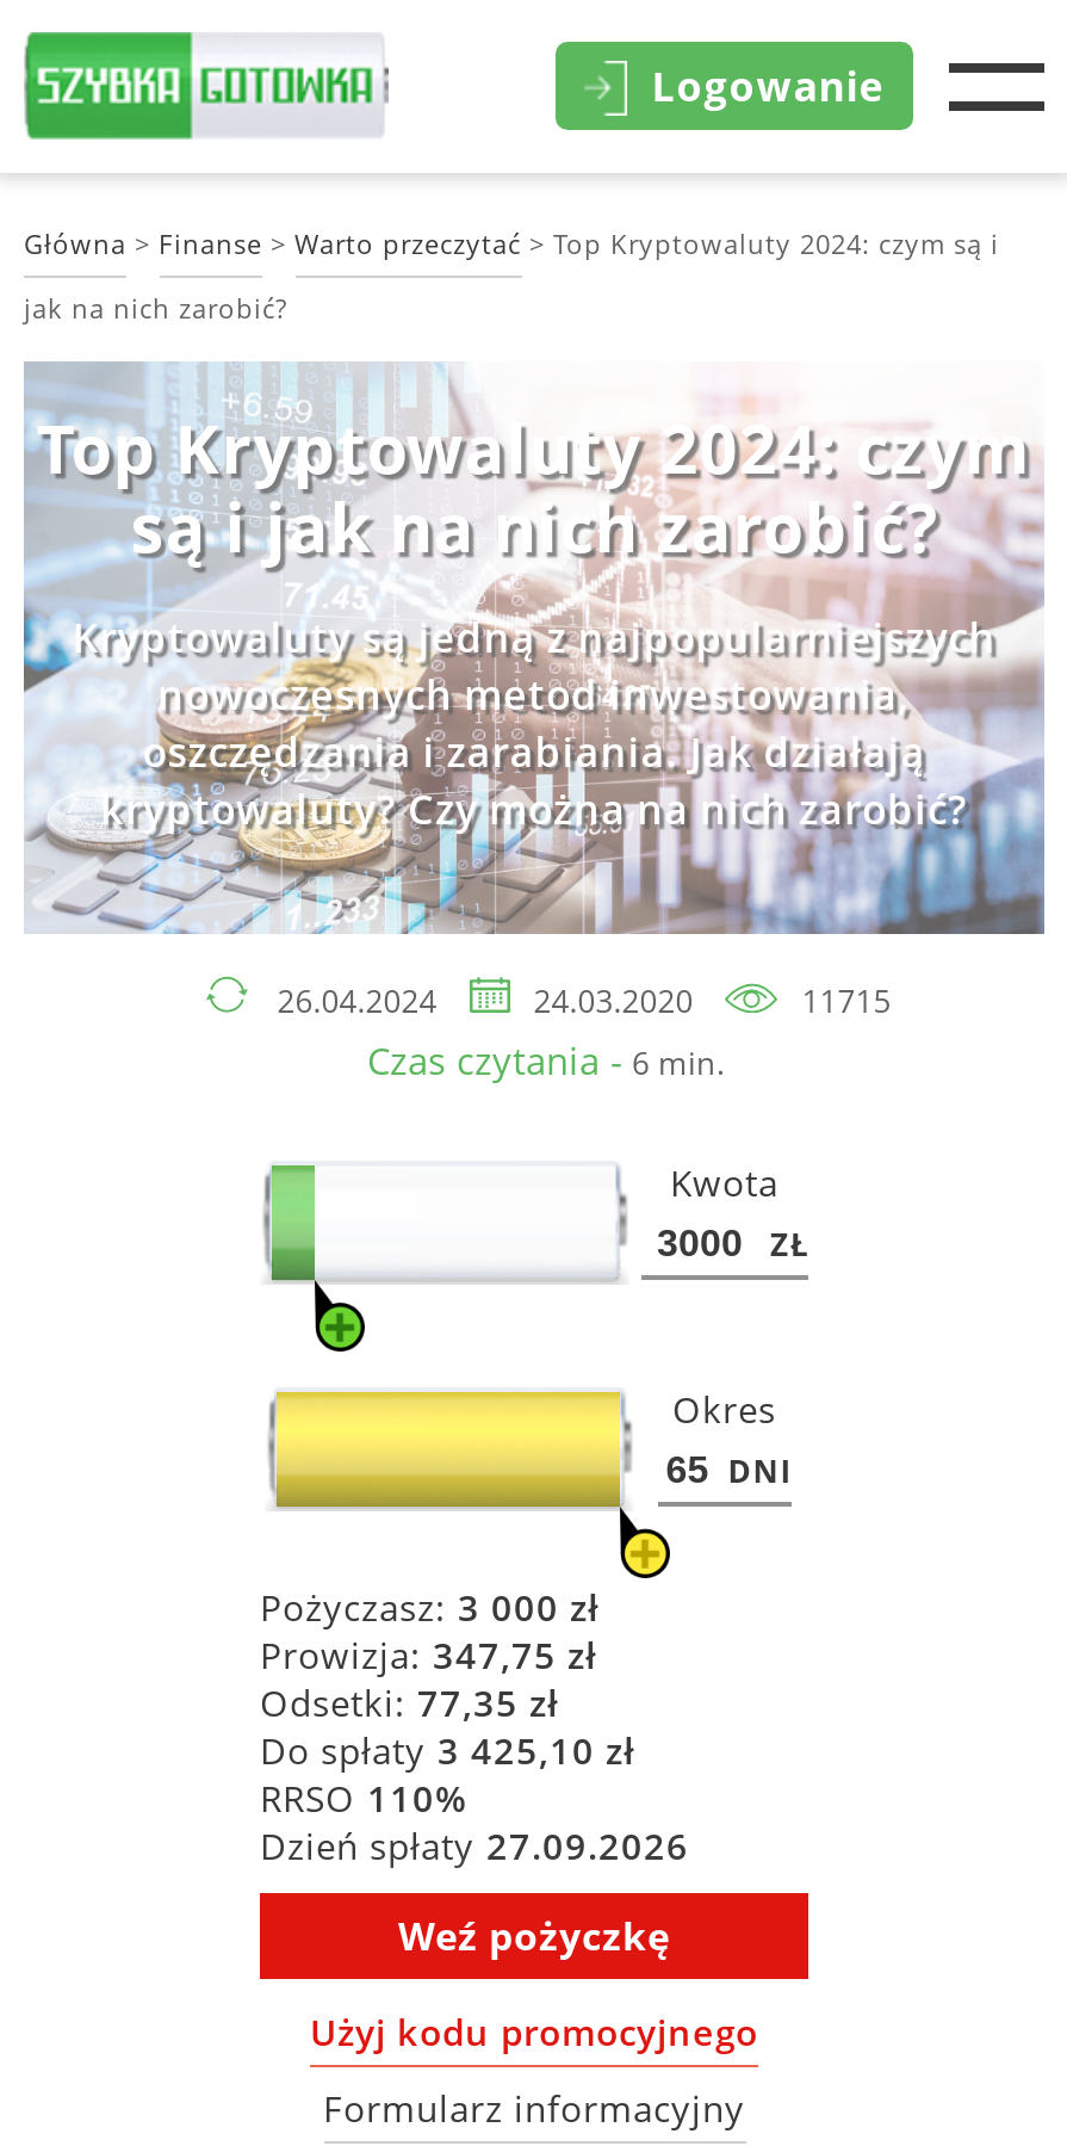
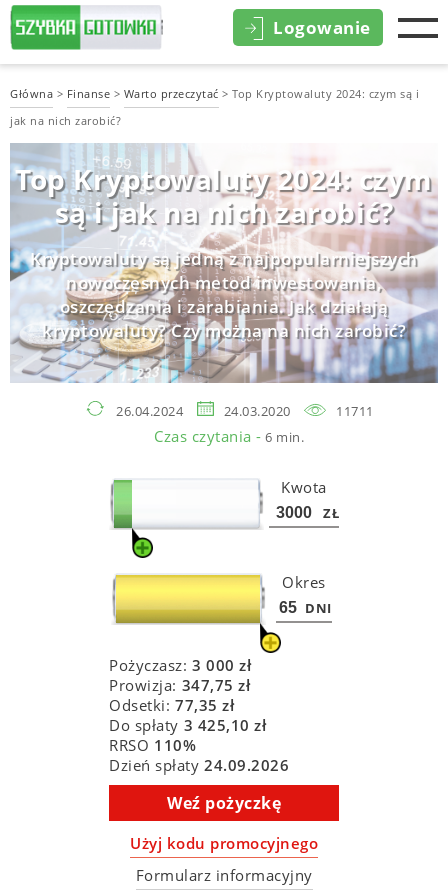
- 11715
+ 11711

- Dzień spłaty 27.09.2026
+ Dzień spłaty 24.09.2026
